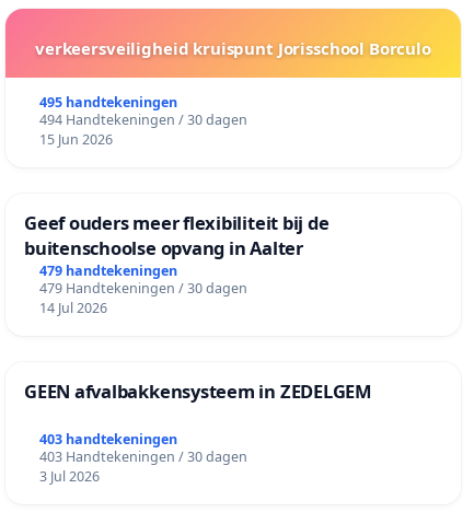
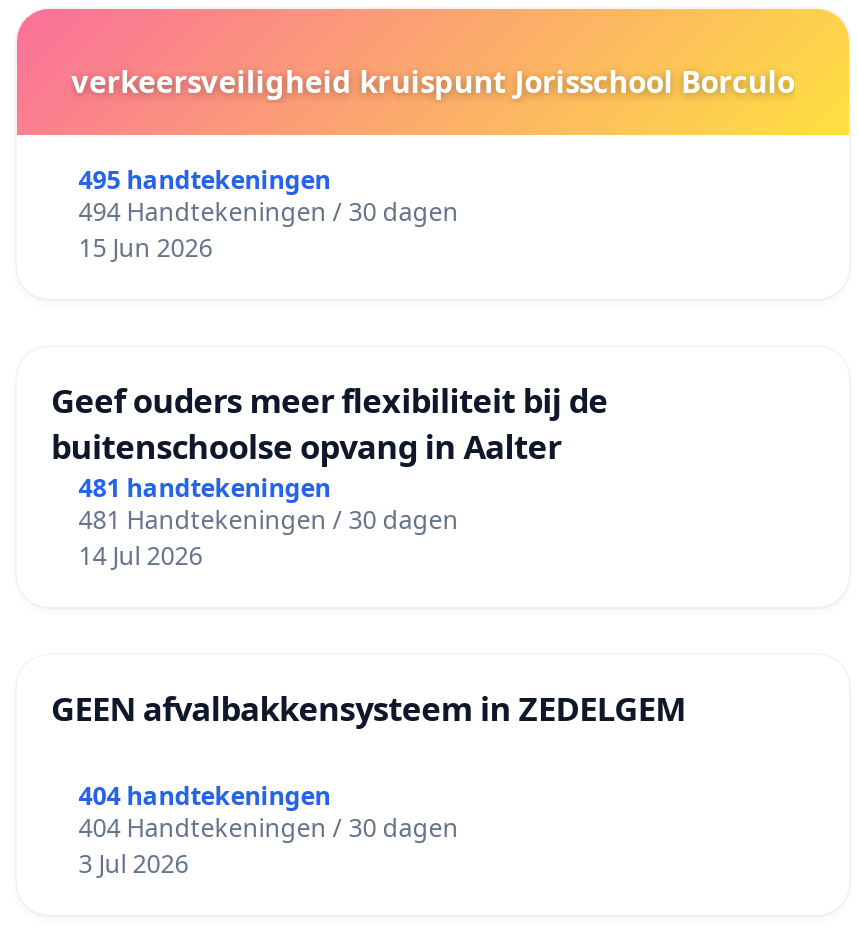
- 479 handtekeningen
+ 481 handtekeningen

- 479 Handtekeningen / 30 dagen
+ 481 Handtekeningen / 30 dagen

- 403 handtekeningen
+ 404 handtekeningen

- 403 Handtekeningen / 30 dagen
+ 404 Handtekeningen / 30 dagen
